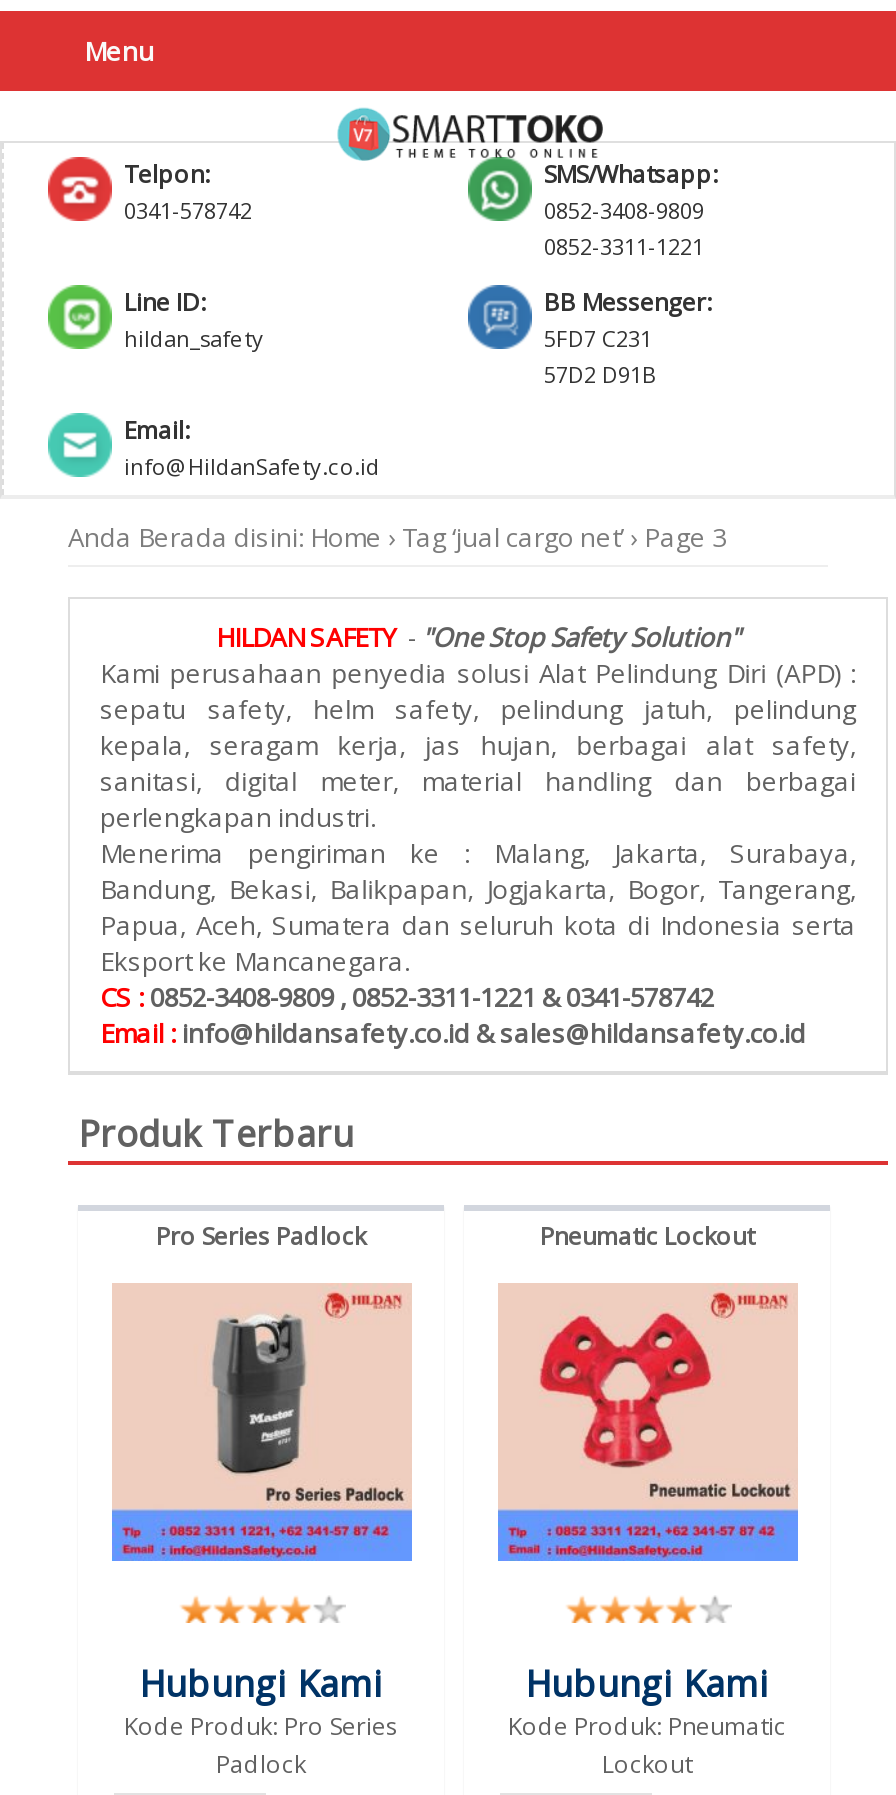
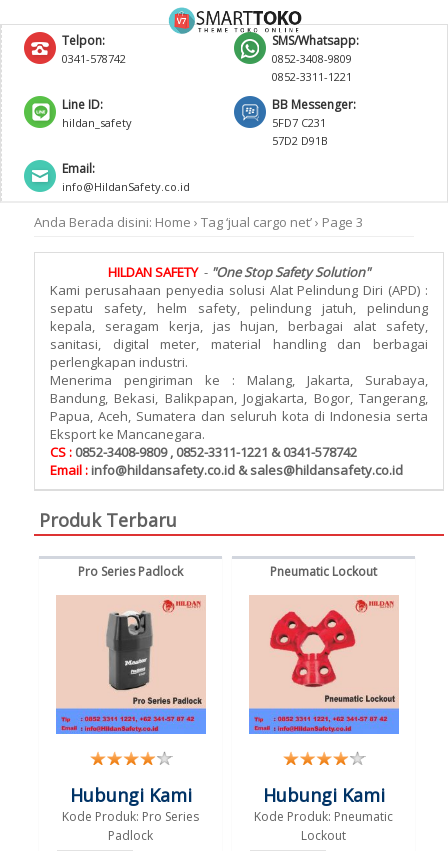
- Menu
